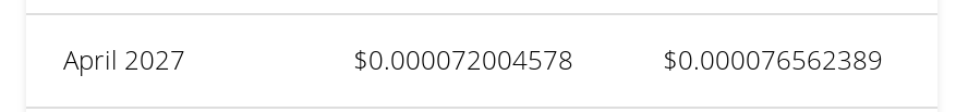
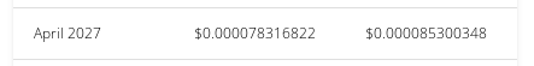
- $0.000072004578
+ $0.000078316822

- $0.000076562389
+ $0.000085300348
